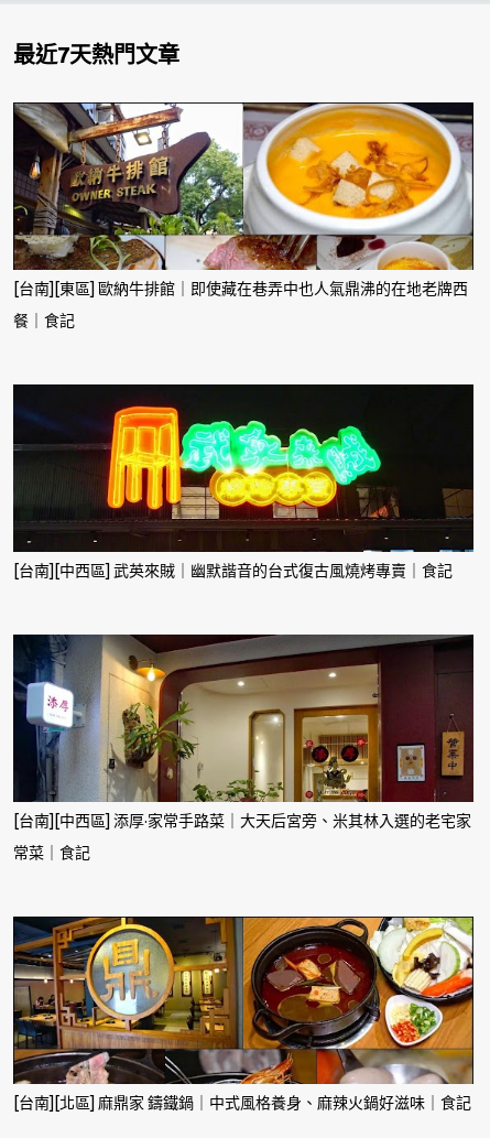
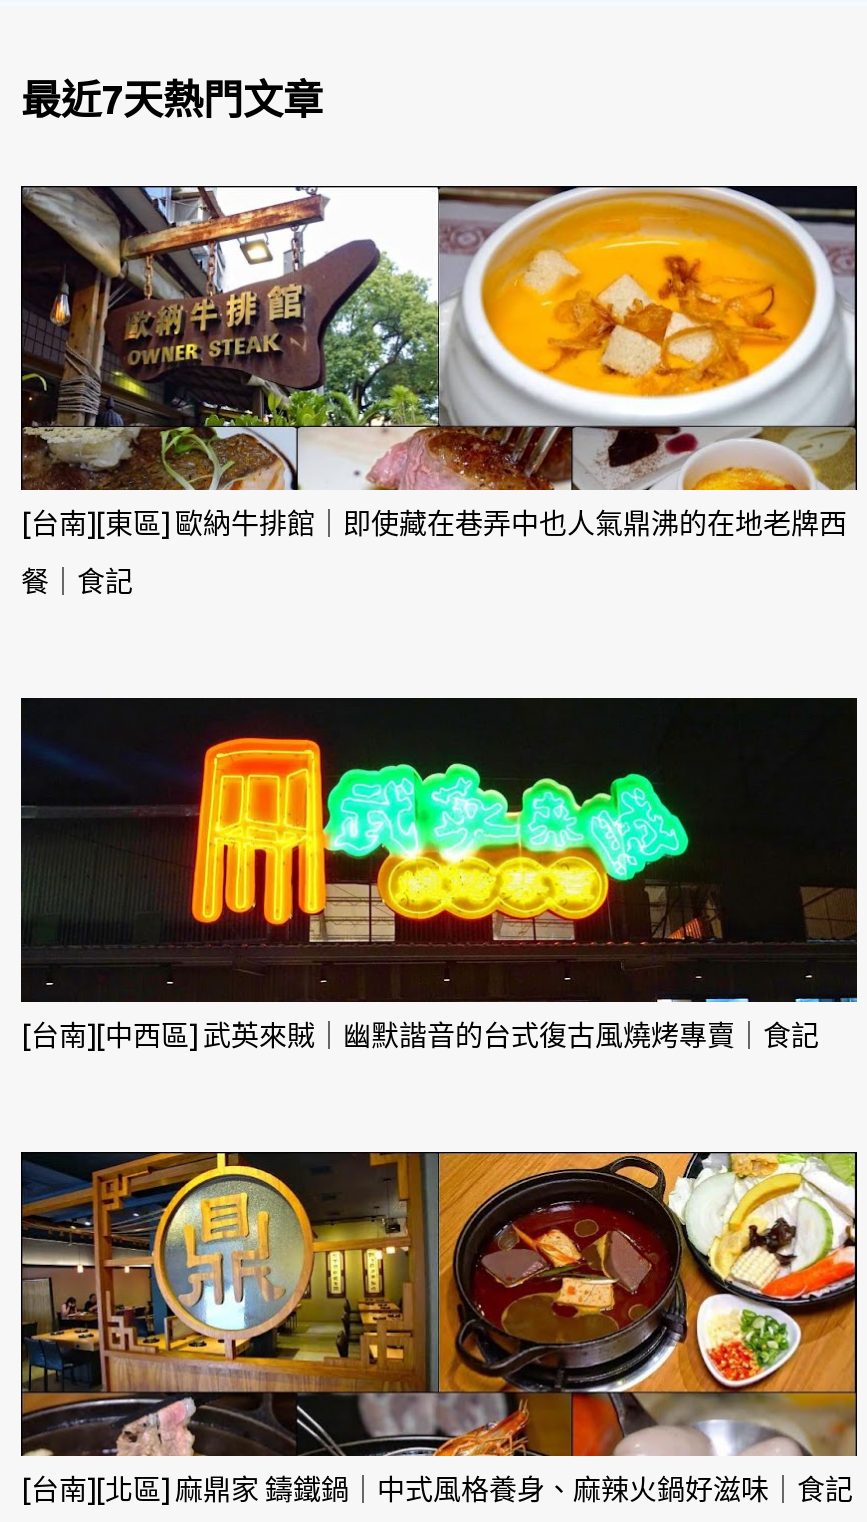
- [image]
- [台南][中西區] 添厚·家常手路菜｜大天后宮旁、米其林入選的老宅家
- 常菜｜食記
